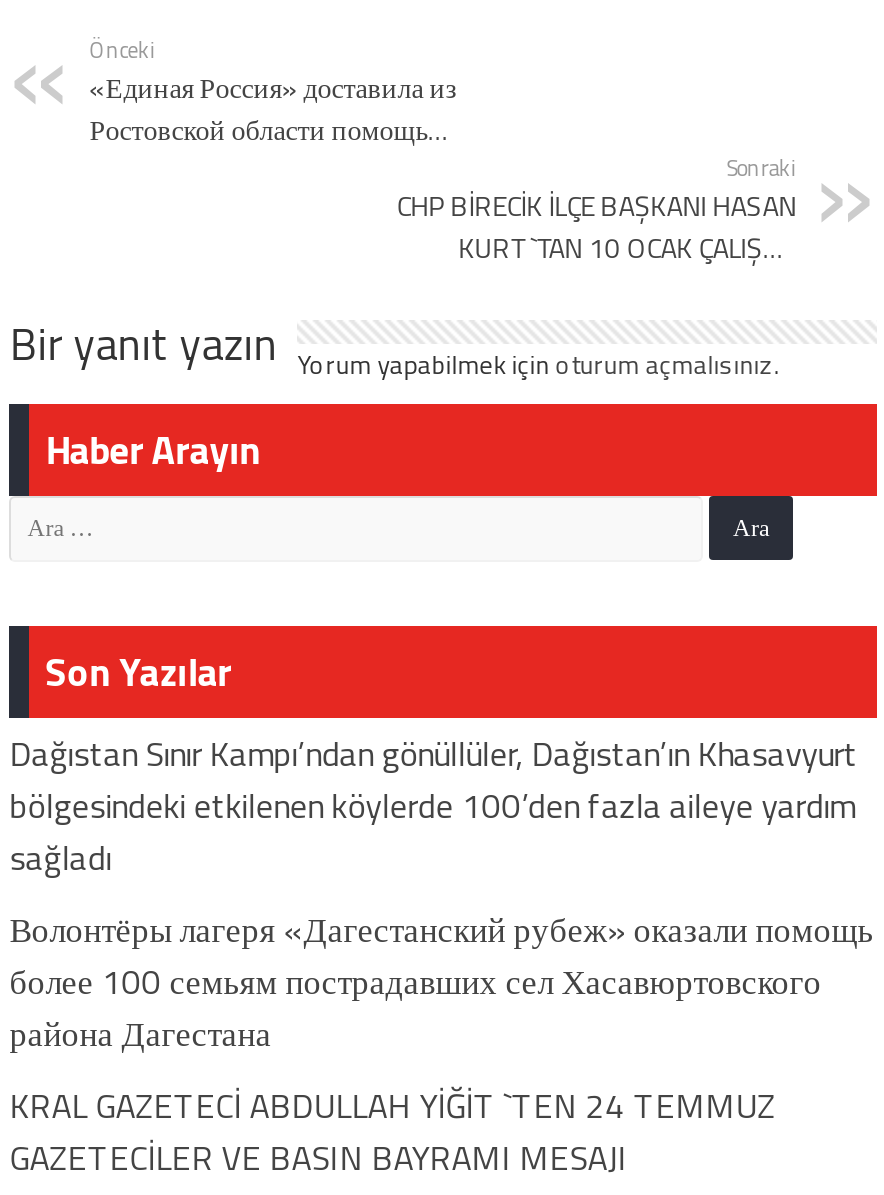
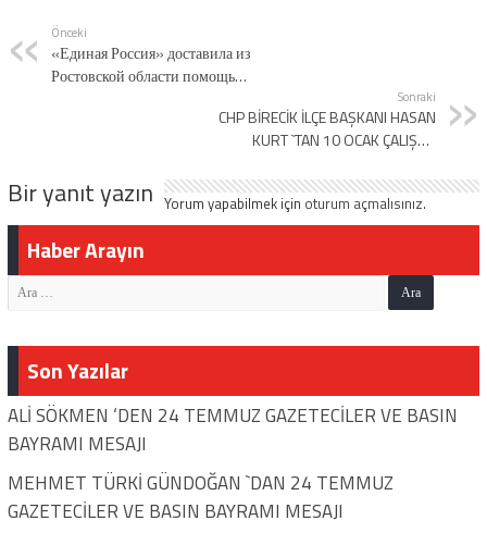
- Dağıstan Sınır Kampı’ndan gönüllüler, Dağıstan’ın Khasavyurt
- bölgesindeki etkilenen köylerde 100’den fazla aileye yardım
- sağladı
- Волонтёры лагеря «Дагестанский рубеж» оказали помощь
- более 100 семьям пострадавших сел Хасавюртовского
- района Дагестана
- KRAL GAZETECİ ABDULLAH YİĞİT `TEN 24 TEMMUZ
+ ALİ SÖKMEN ‘DEN 24 TEMMUZ GAZETECİLER VE BASIN
+ BAYRAMI MESAJI
+ MEHMET TÜRKİ GÜNDOĞAN `DAN 24 TEMMUZ
